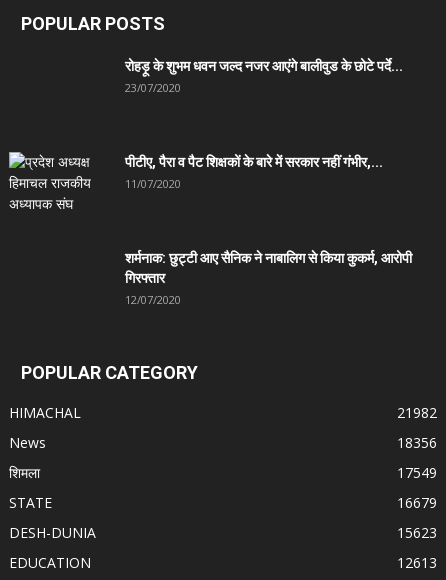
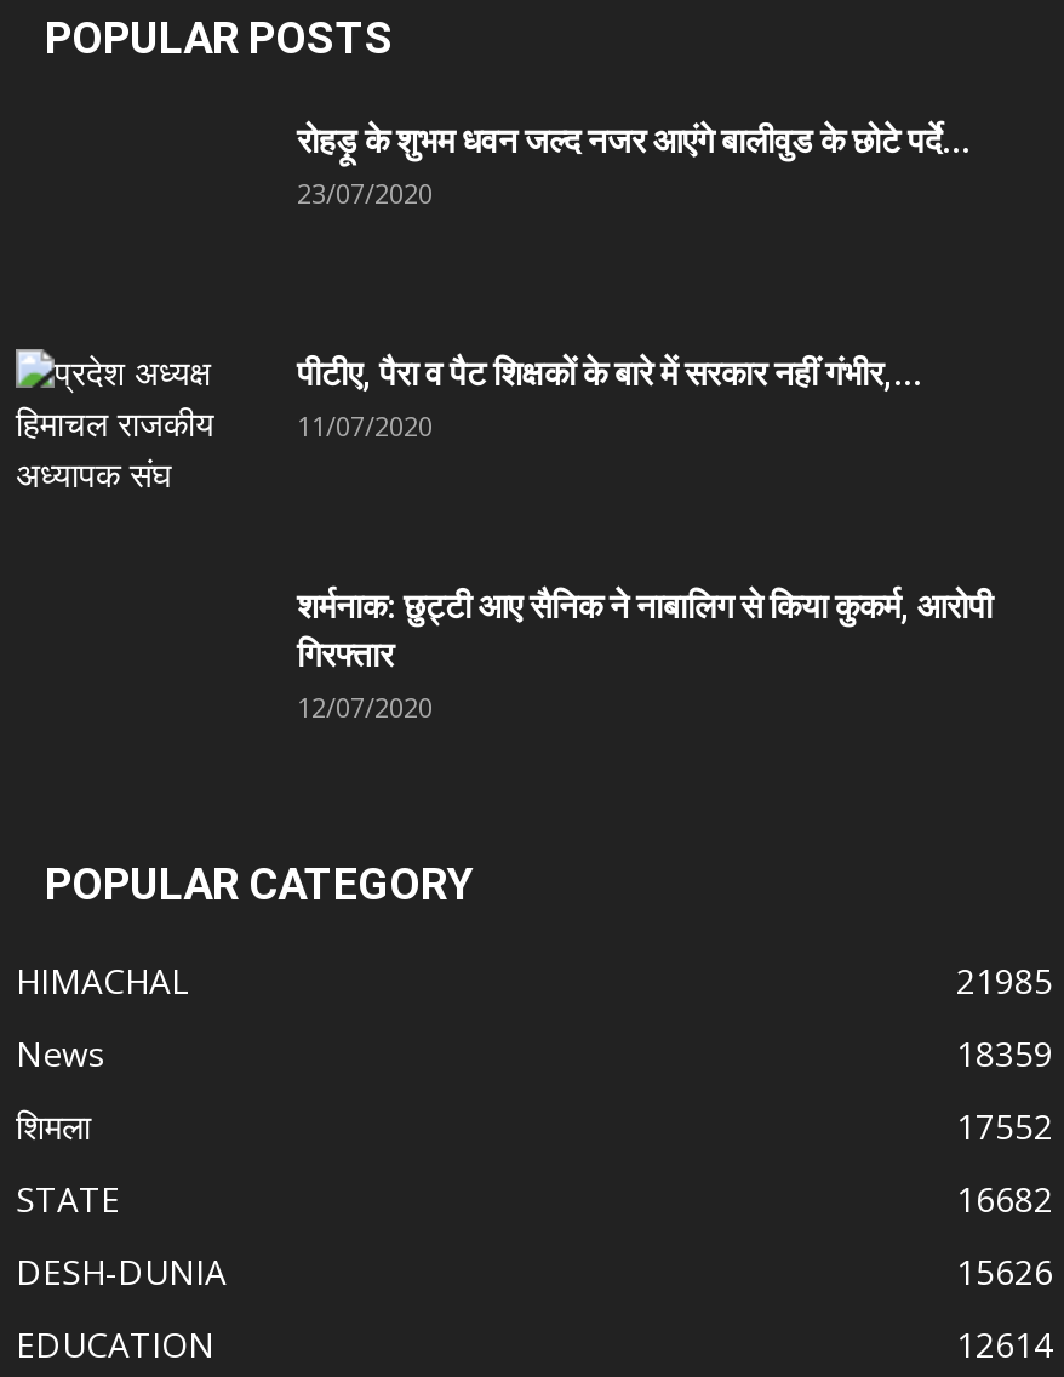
- 21982
+ 21985

- 18356
+ 18359

- 17549
+ 17552

- 16679
+ 16682

- 15623
+ 15626

- 12613
+ 12614
